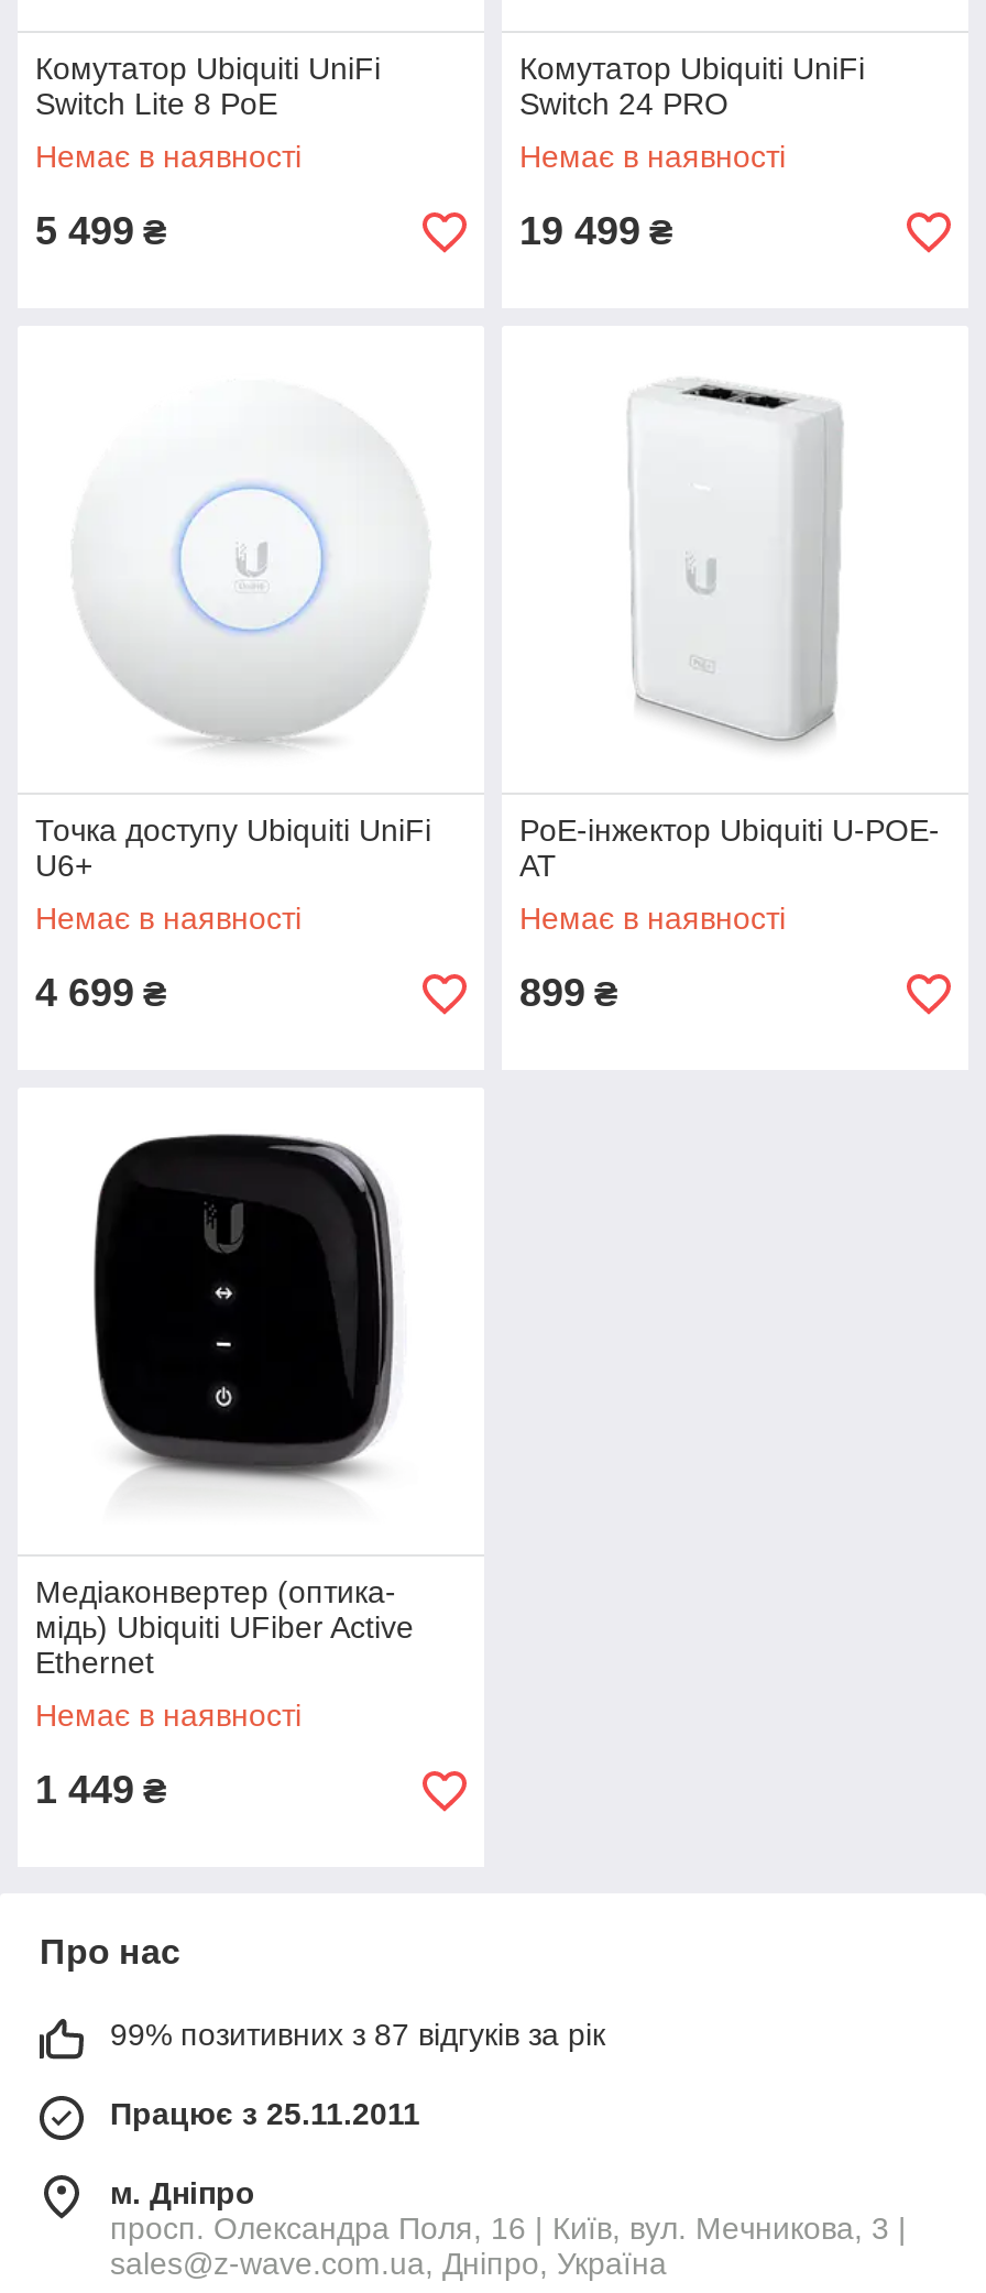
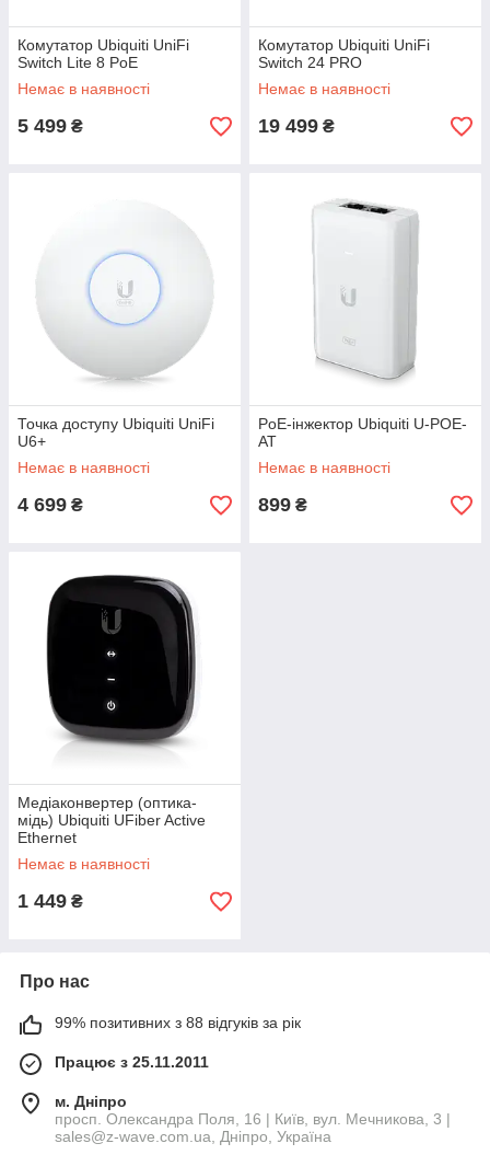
- 99% позитивних з 87 відгуків за рік
+ 99% позитивних з 88 відгуків за рік
